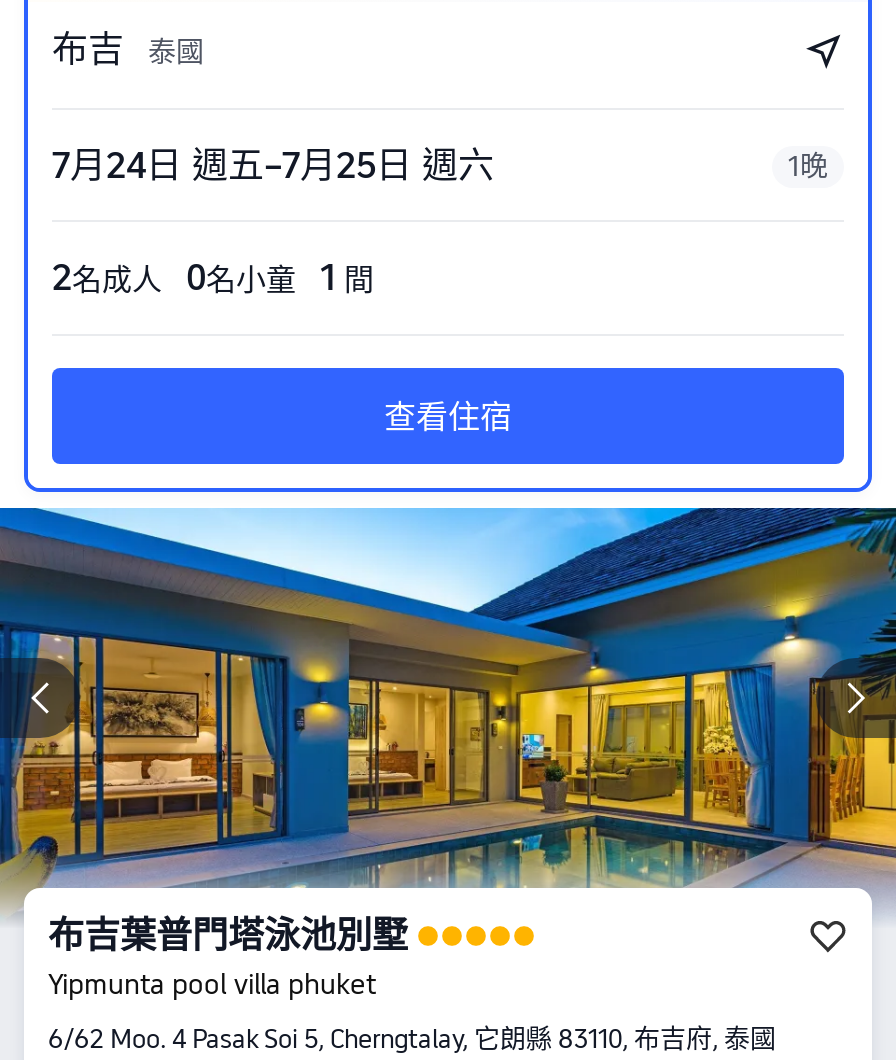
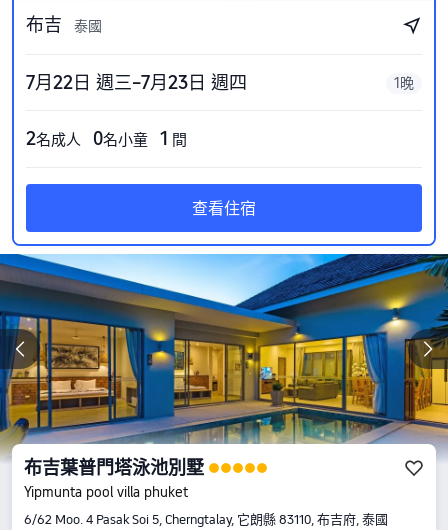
- 7月24日 週五–7月25日 週六
+ 7月22日 週三–7月23日 週四
